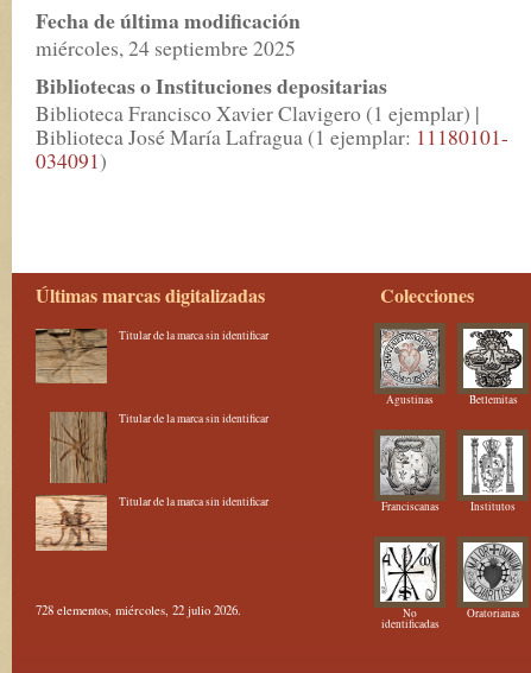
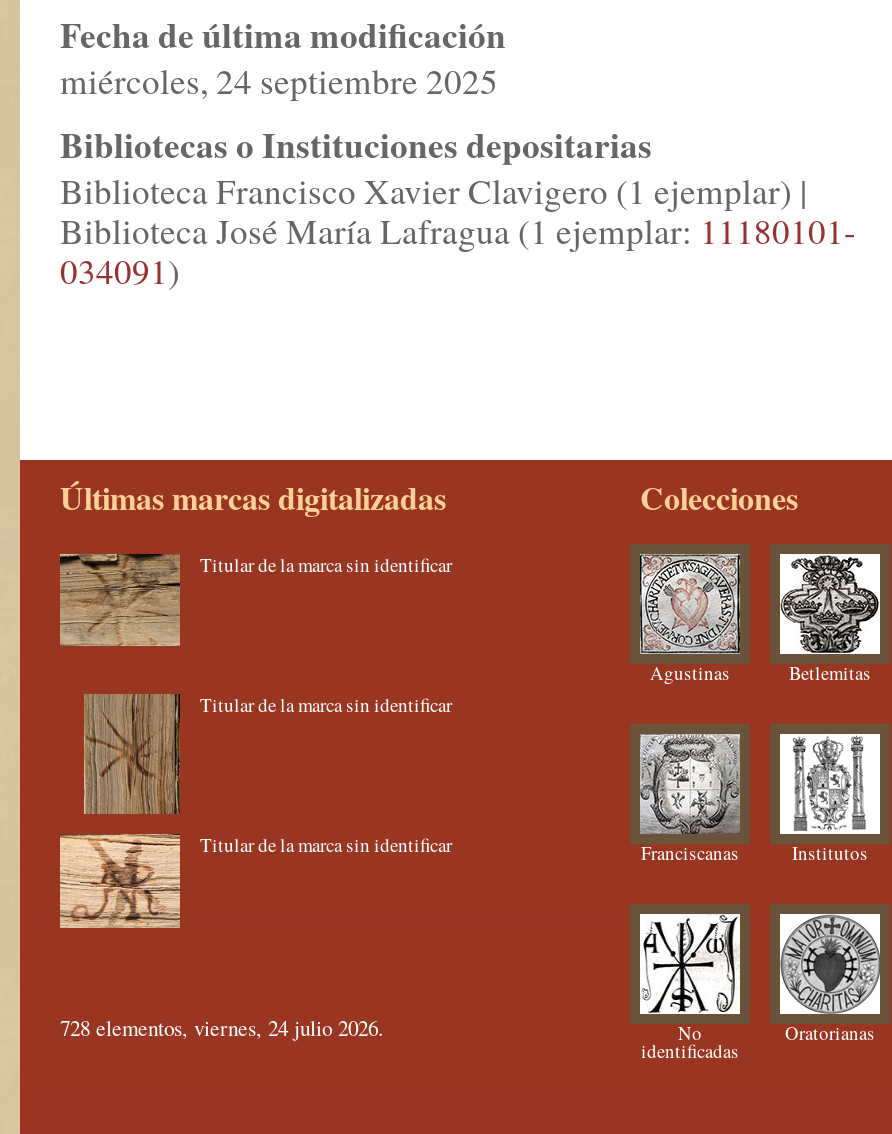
- 728 elementos, miércoles, 22 julio 2026.
+ 728 elementos, viernes, 24 julio 2026.
